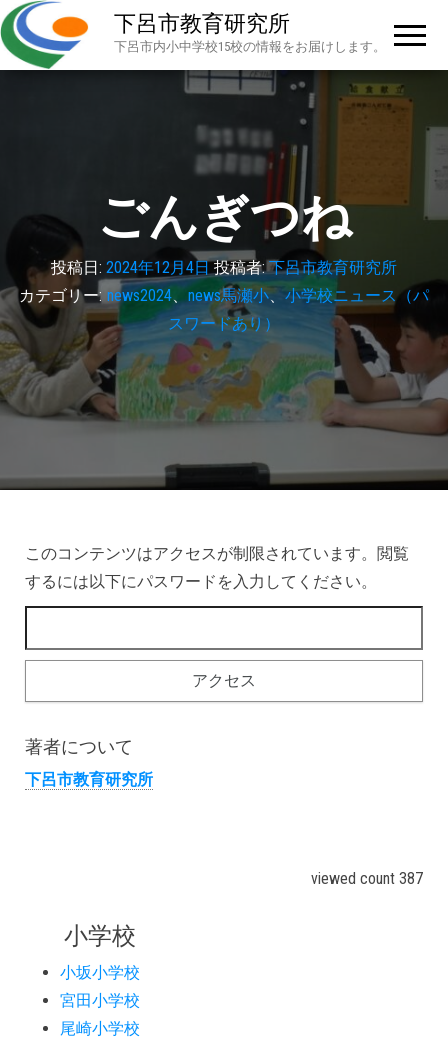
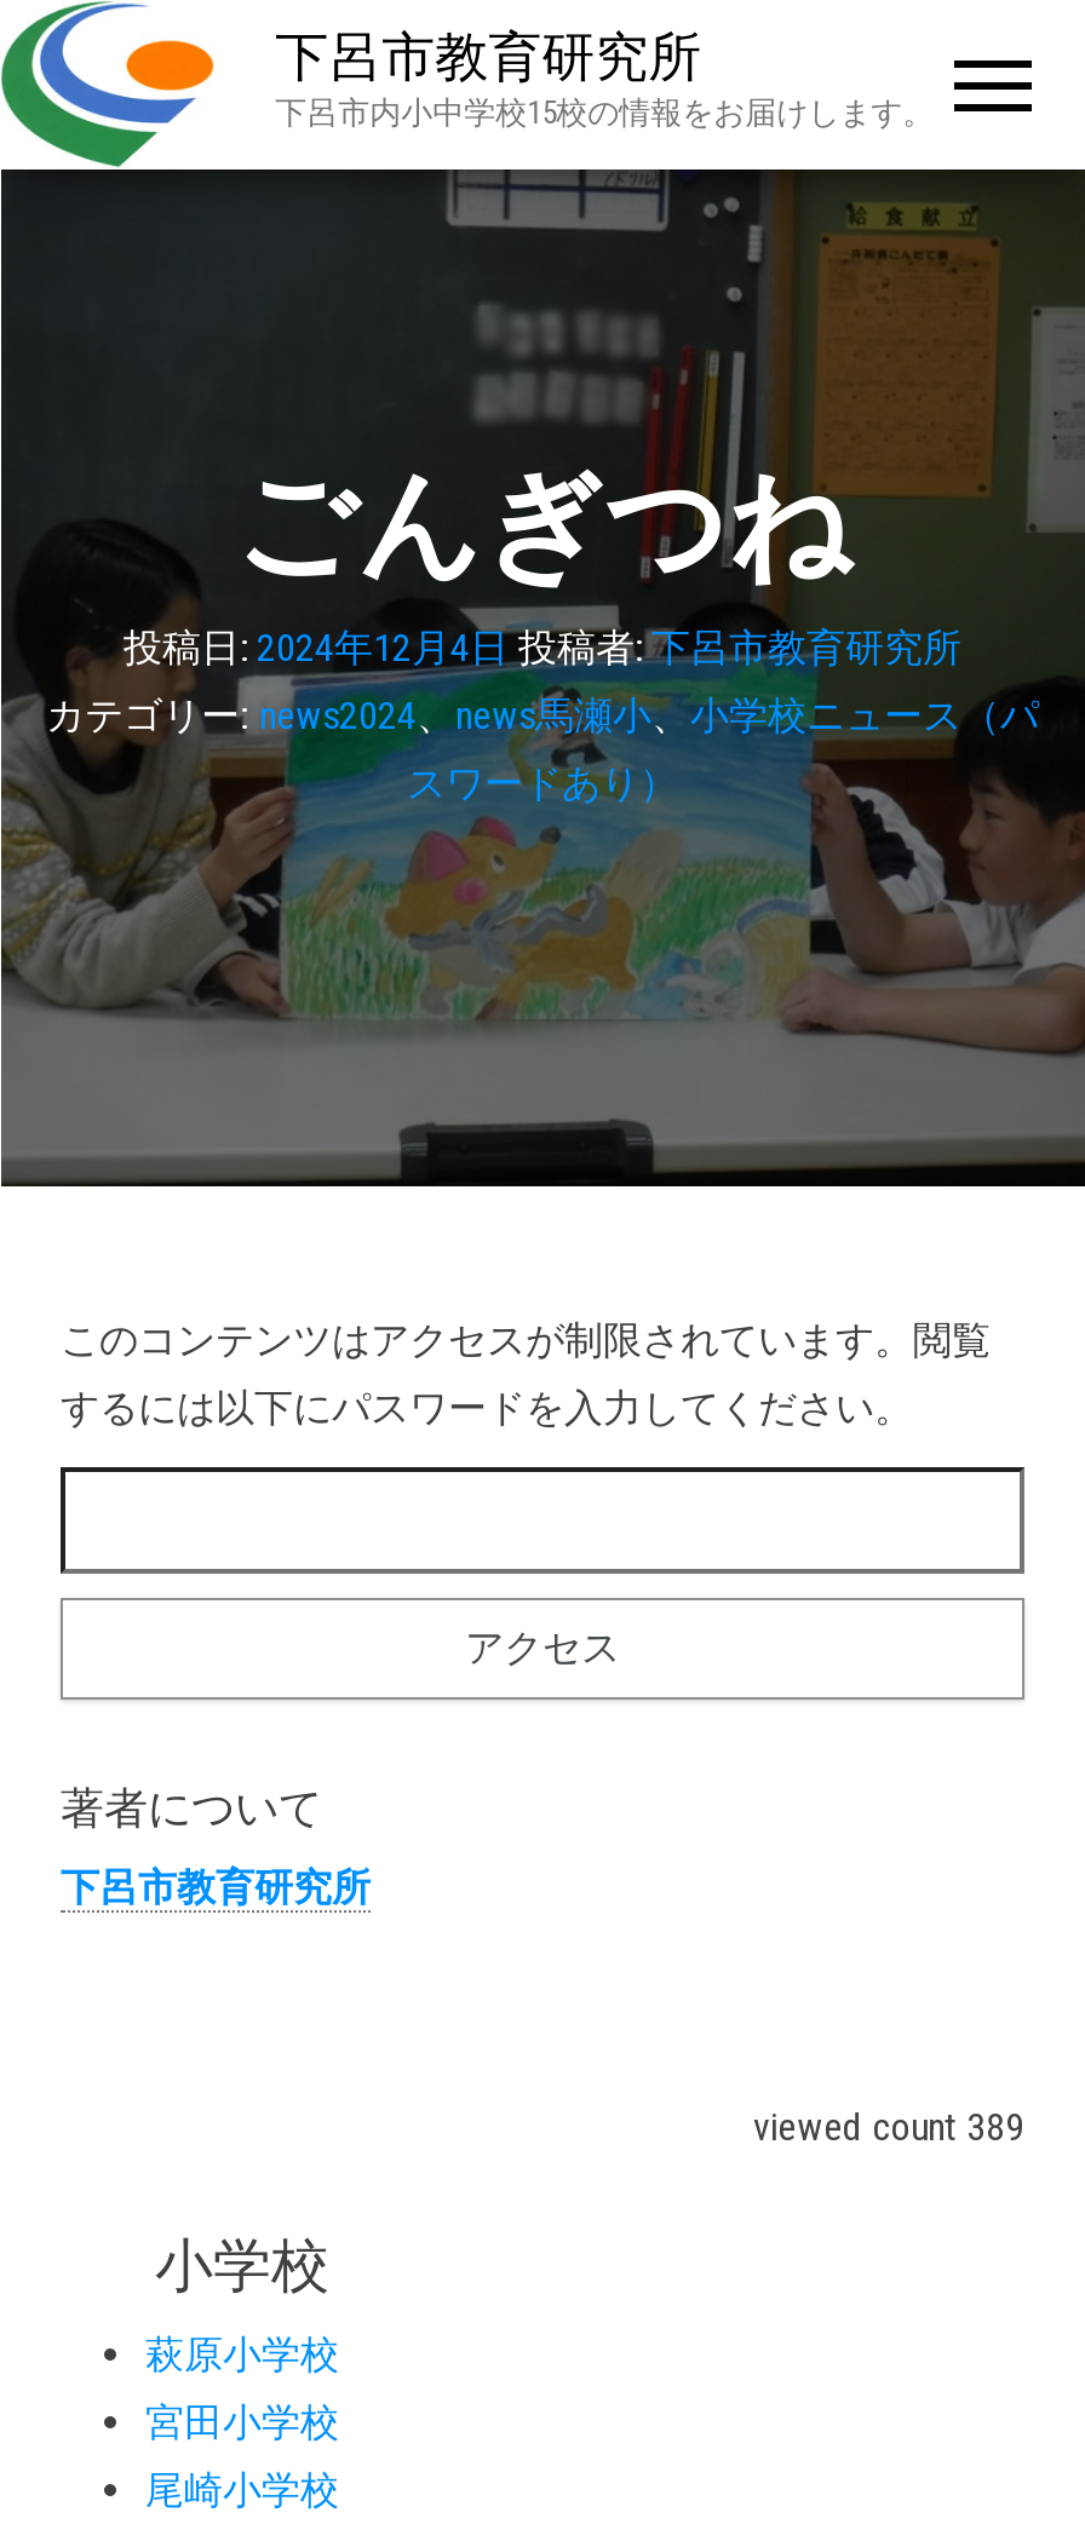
- viewed count 387
+ viewed count 389

- 小坂小学校
+ 萩原小学校
